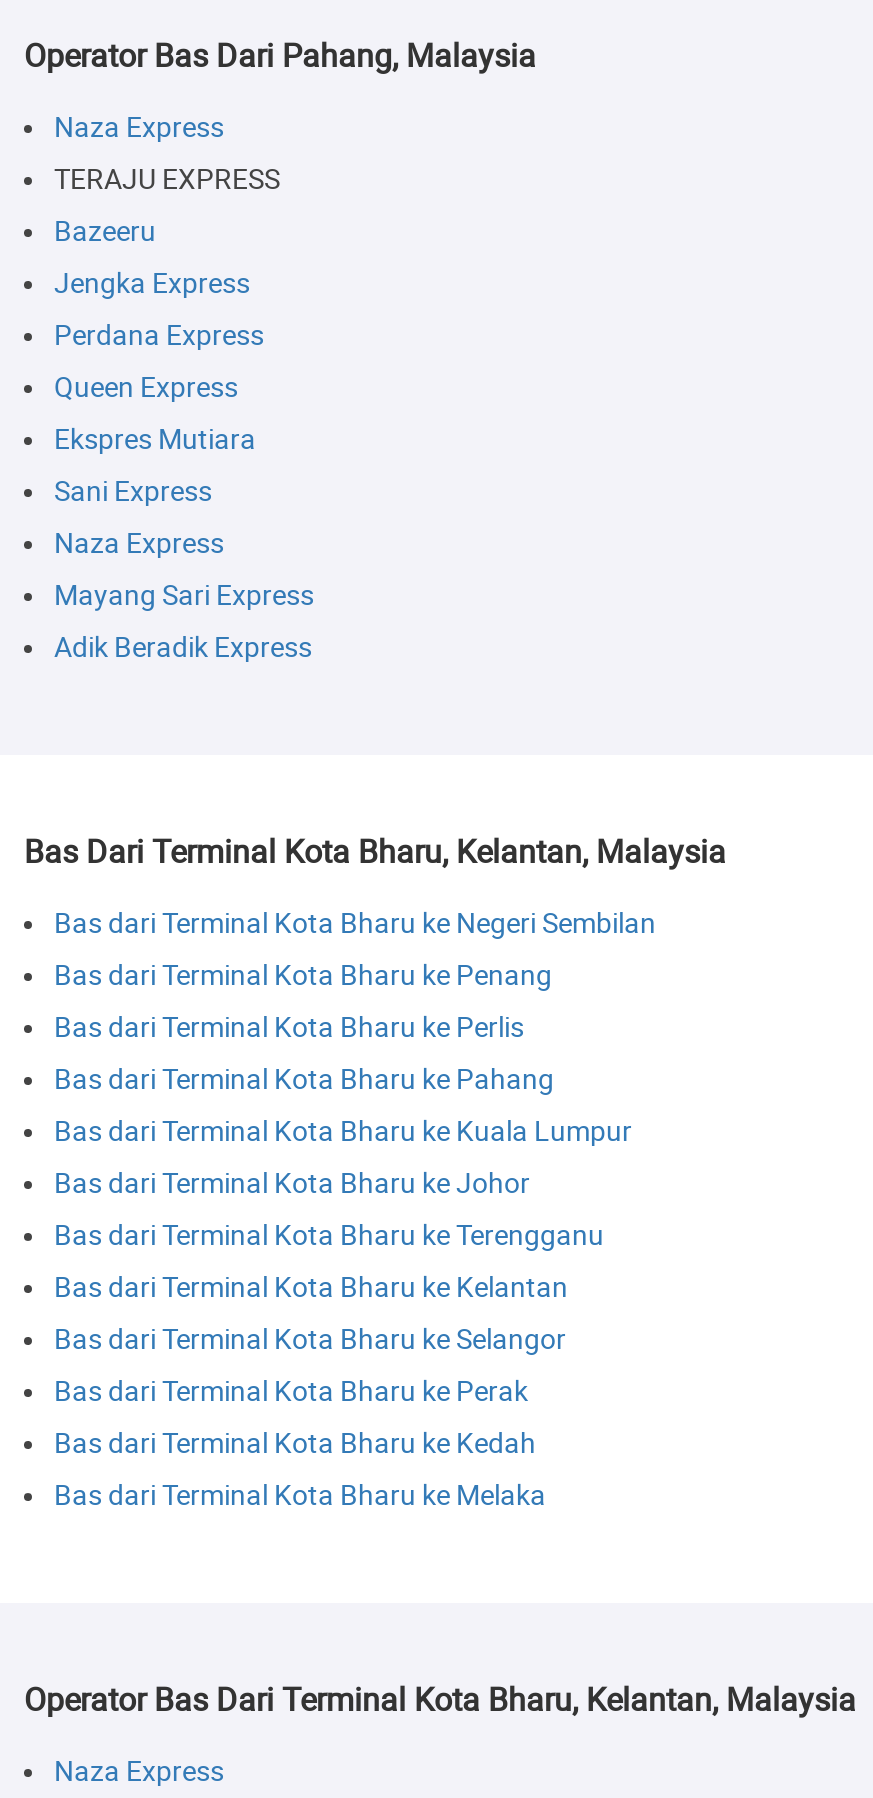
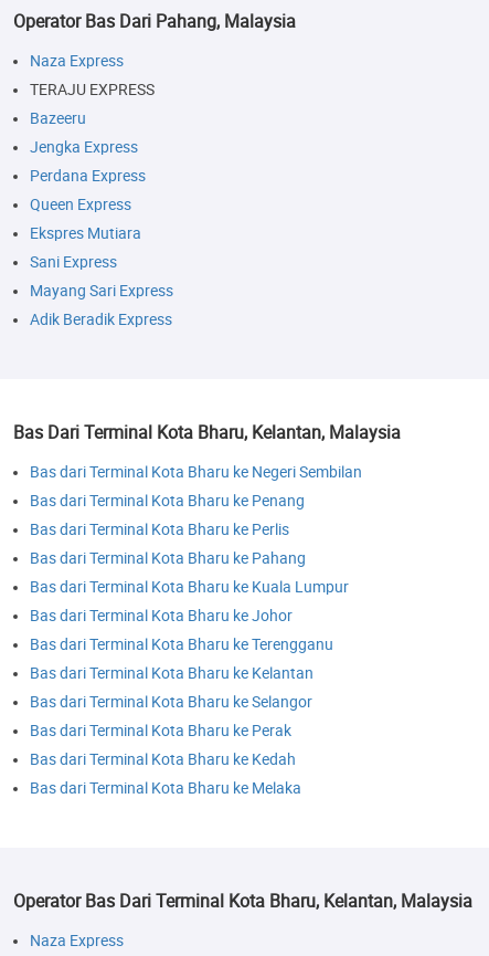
- Naza Express
